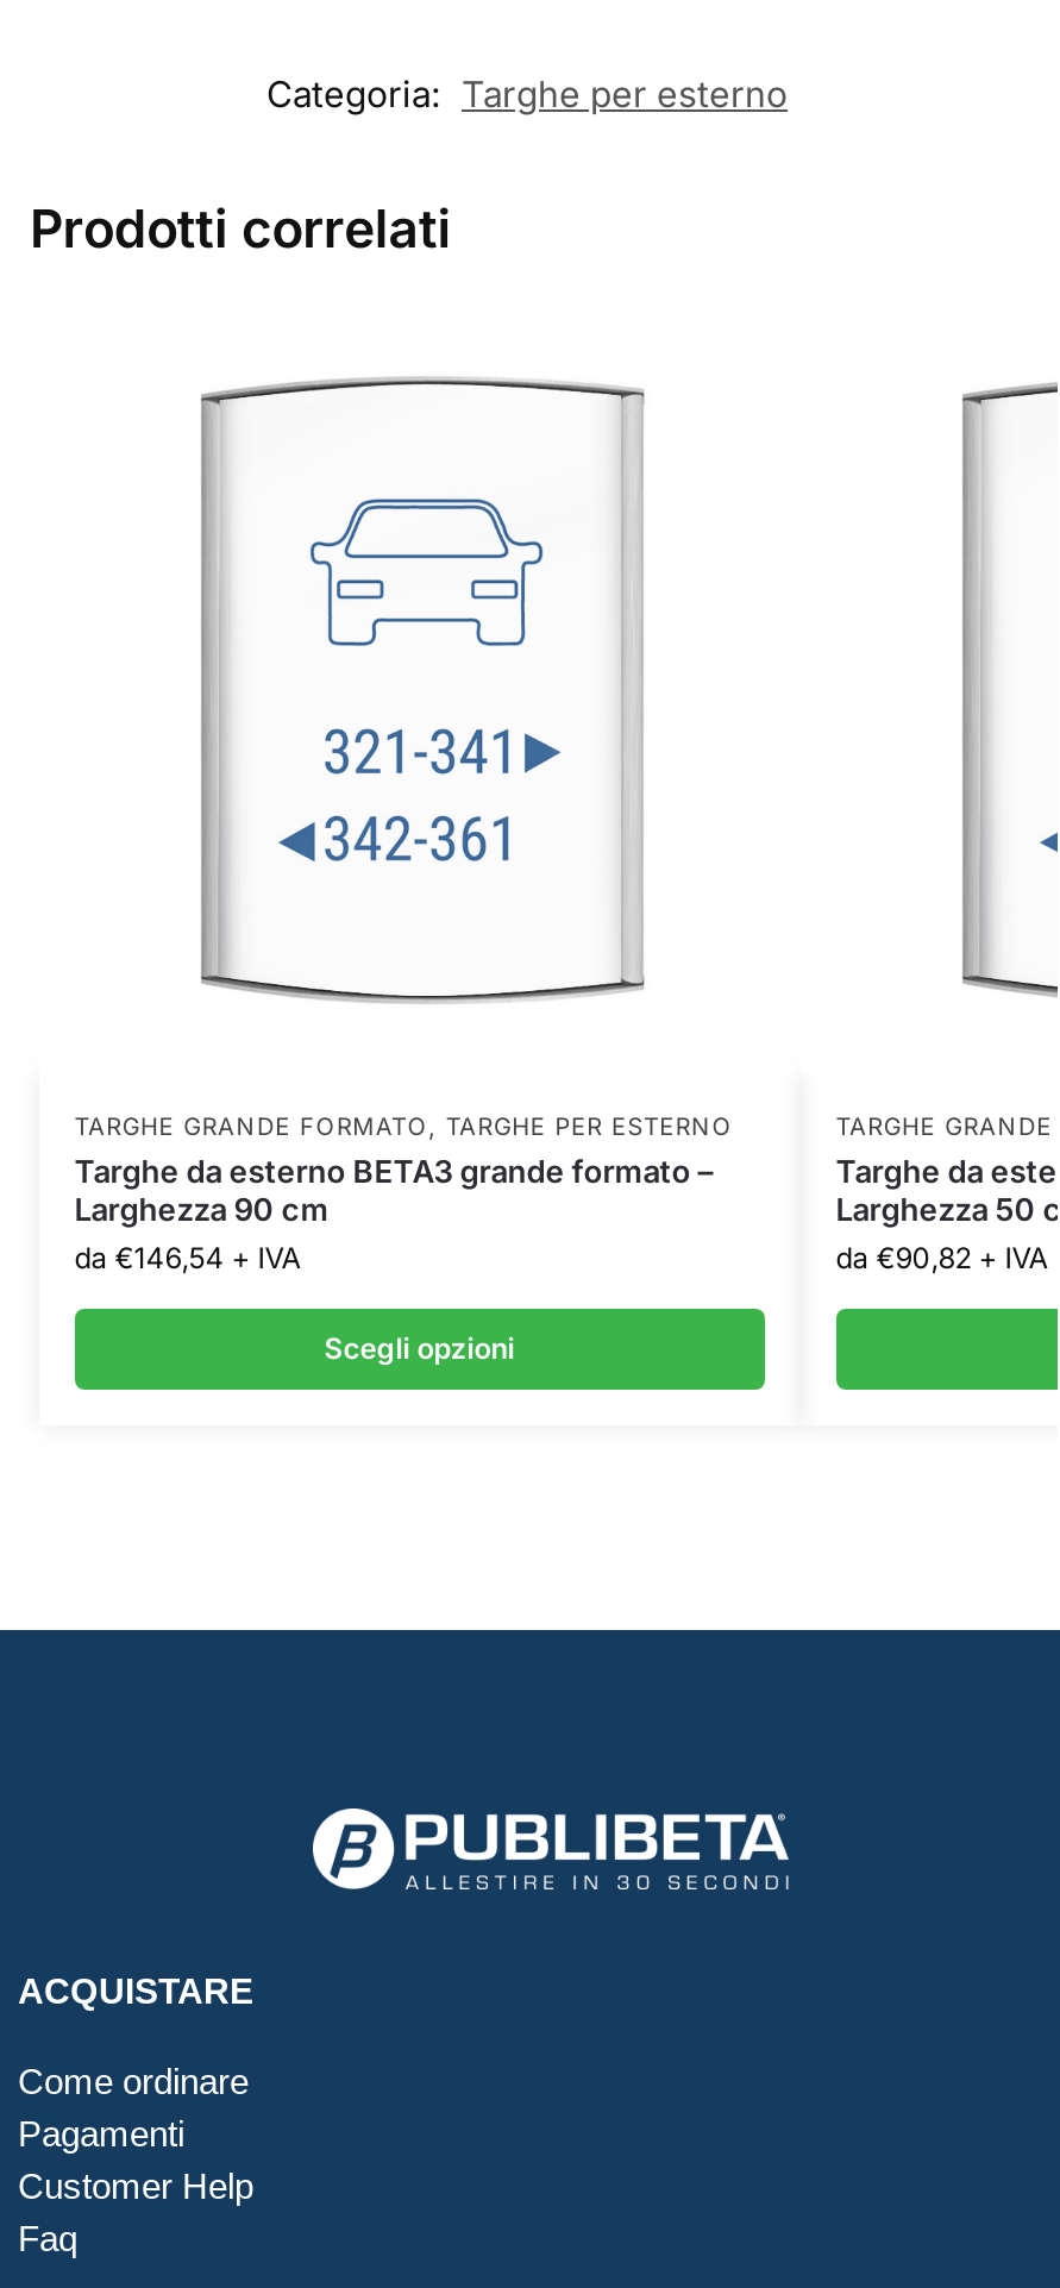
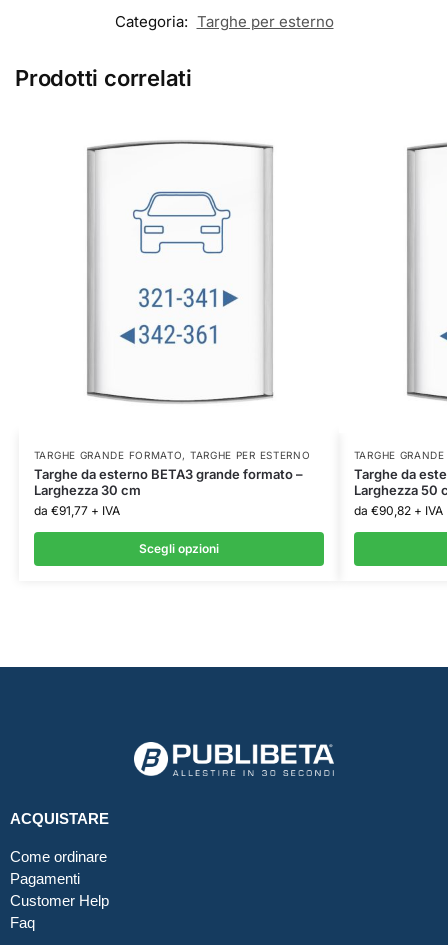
- Larghezza 90 cm
+ Larghezza 30 cm

- da €146,54 + IVA
+ da €91,77 + IVA
